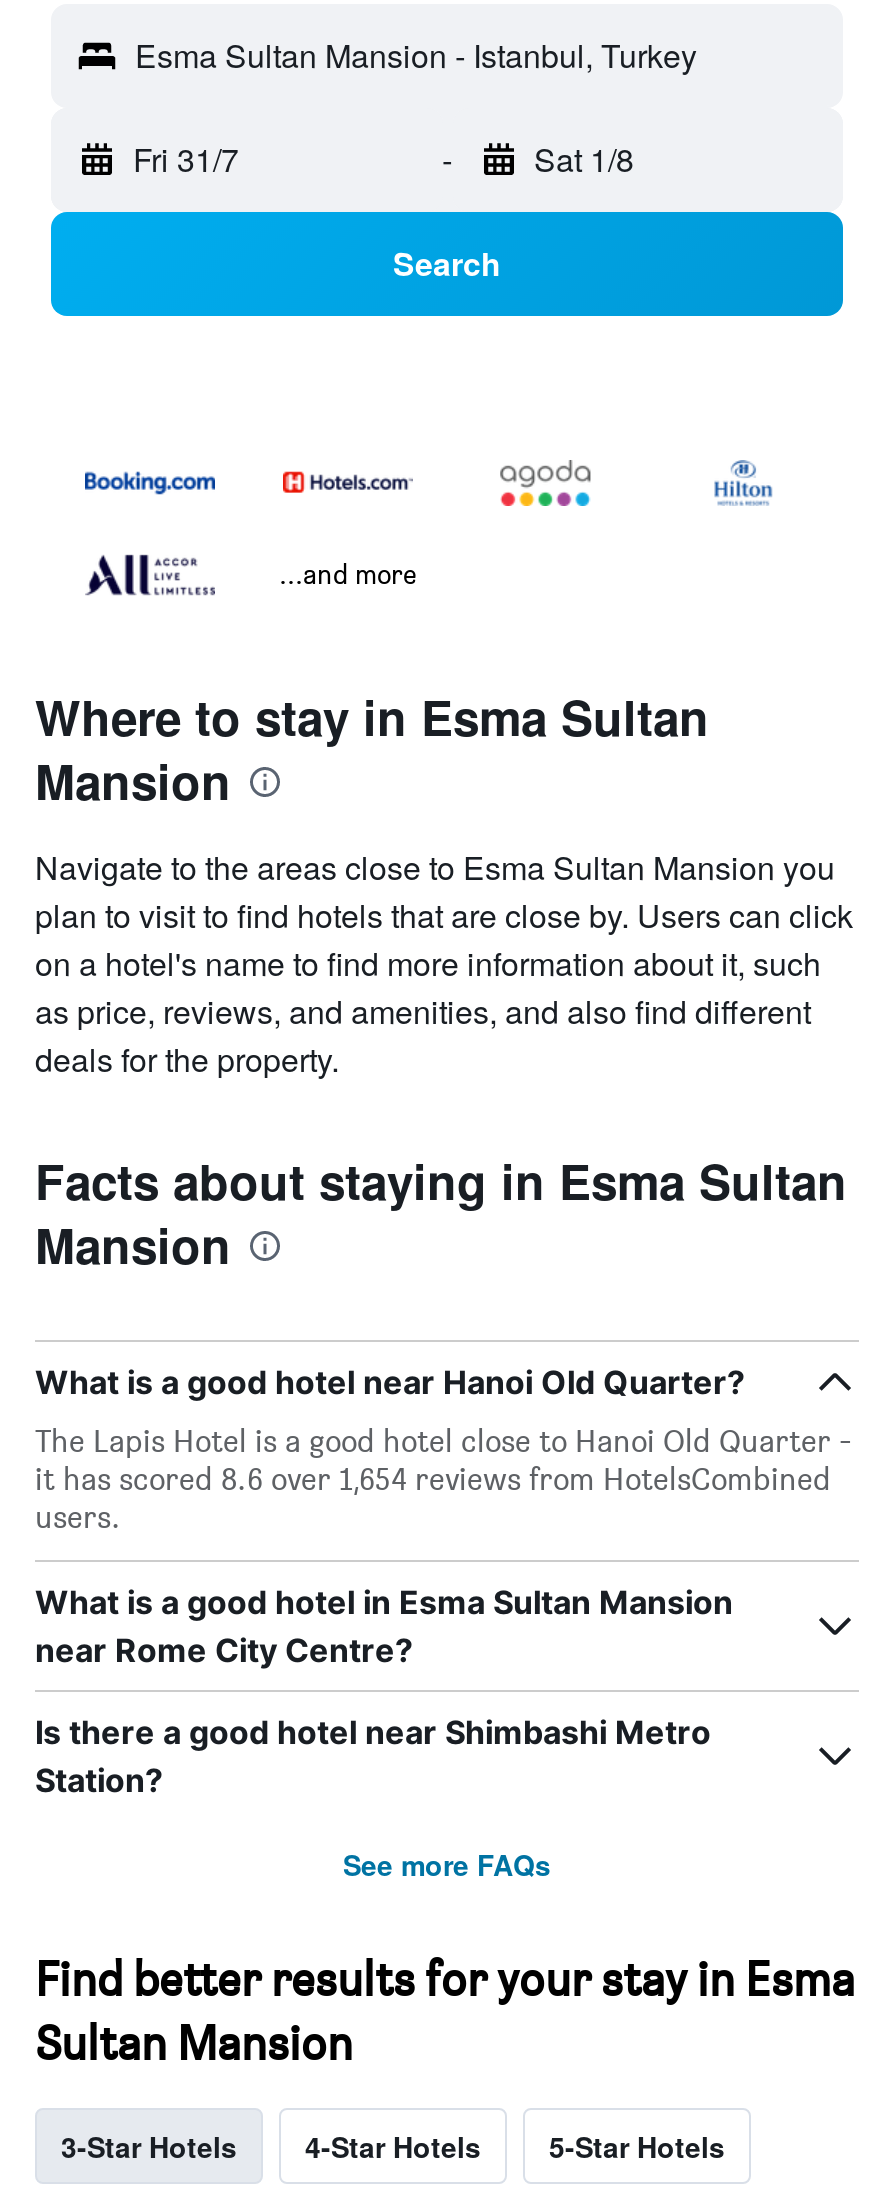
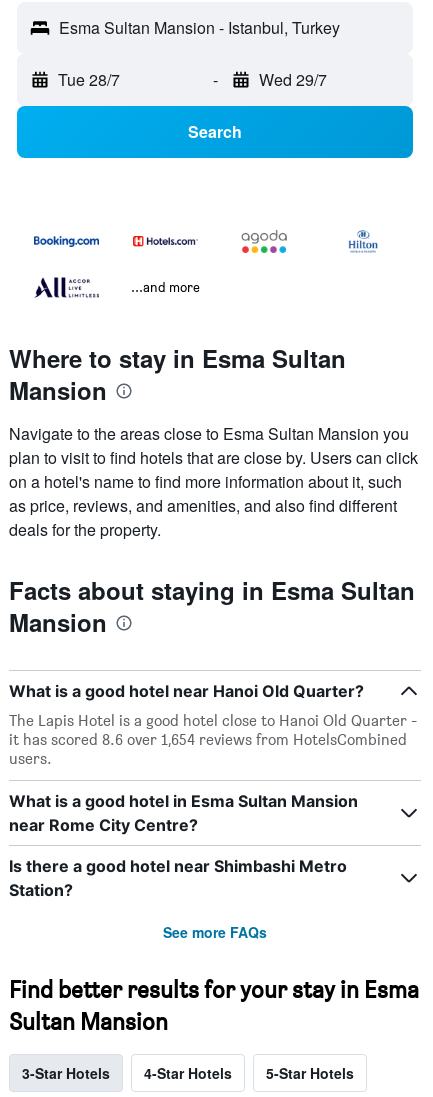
- Fri 31/7
+ Tue 28/7

- Sat 1/8
+ Wed 29/7
